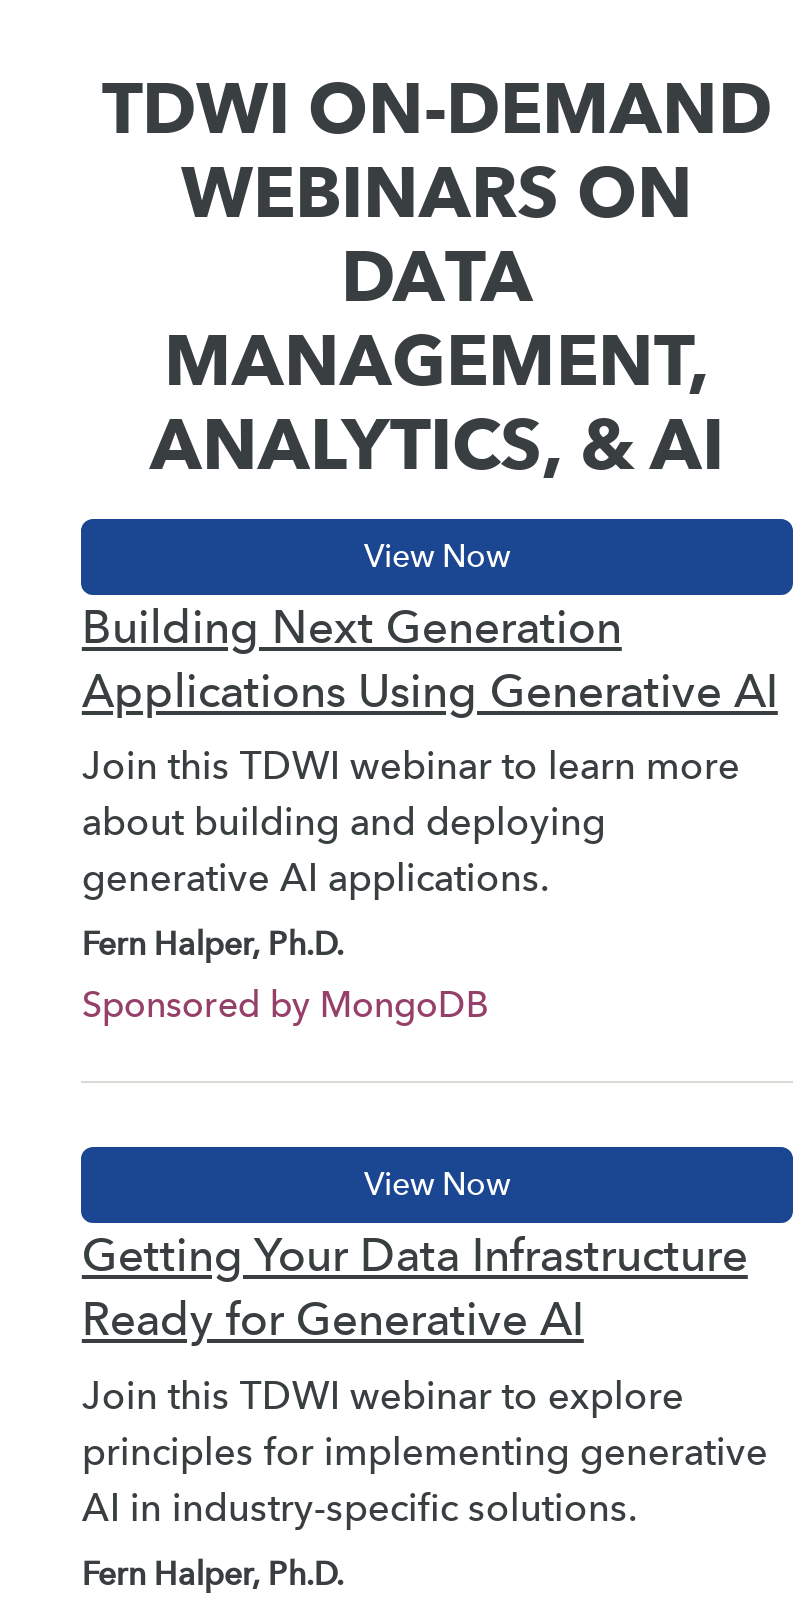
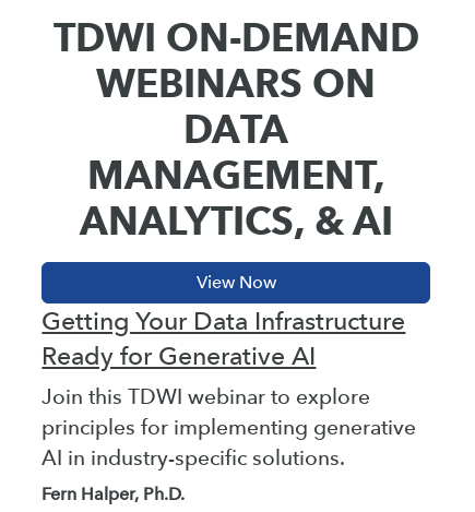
- Building Next Generation
- Applications Using Generative AI
- Join this TDWI webinar to learn more
- about building and deploying
- generative AI applications.
- Fern Halper, Ph.D.
- Sponsored by MongoDB
